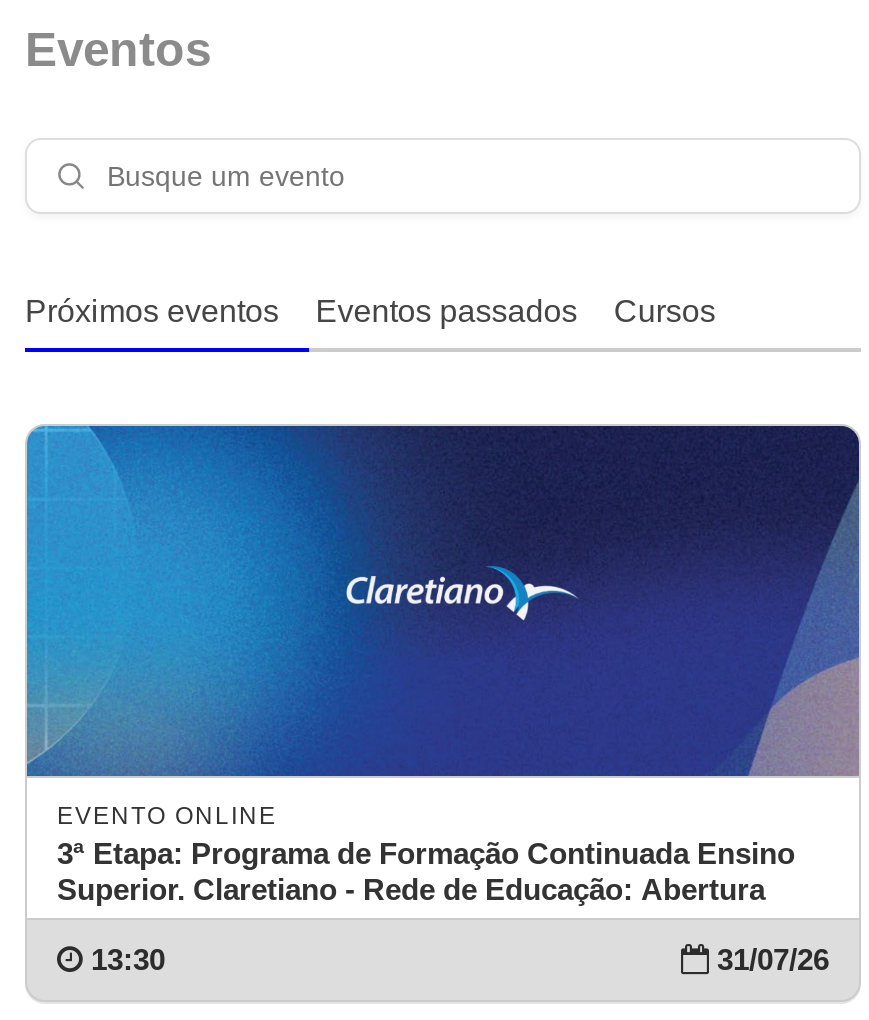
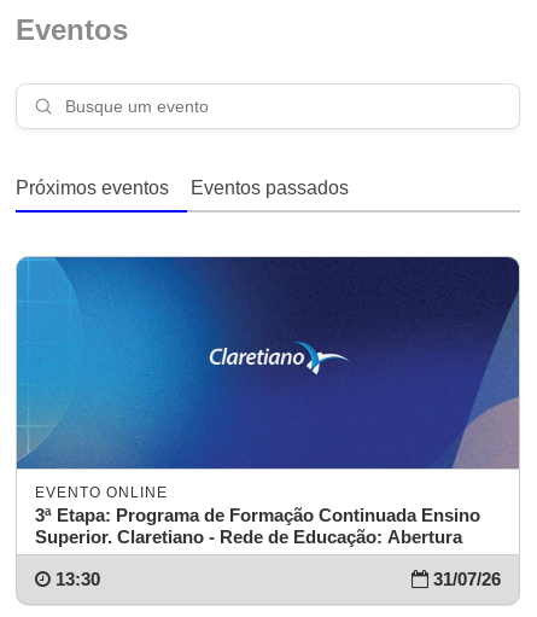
- Cursos
